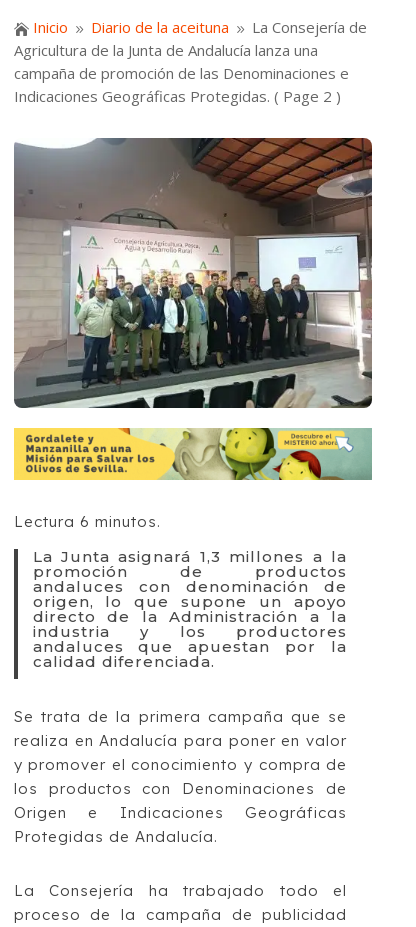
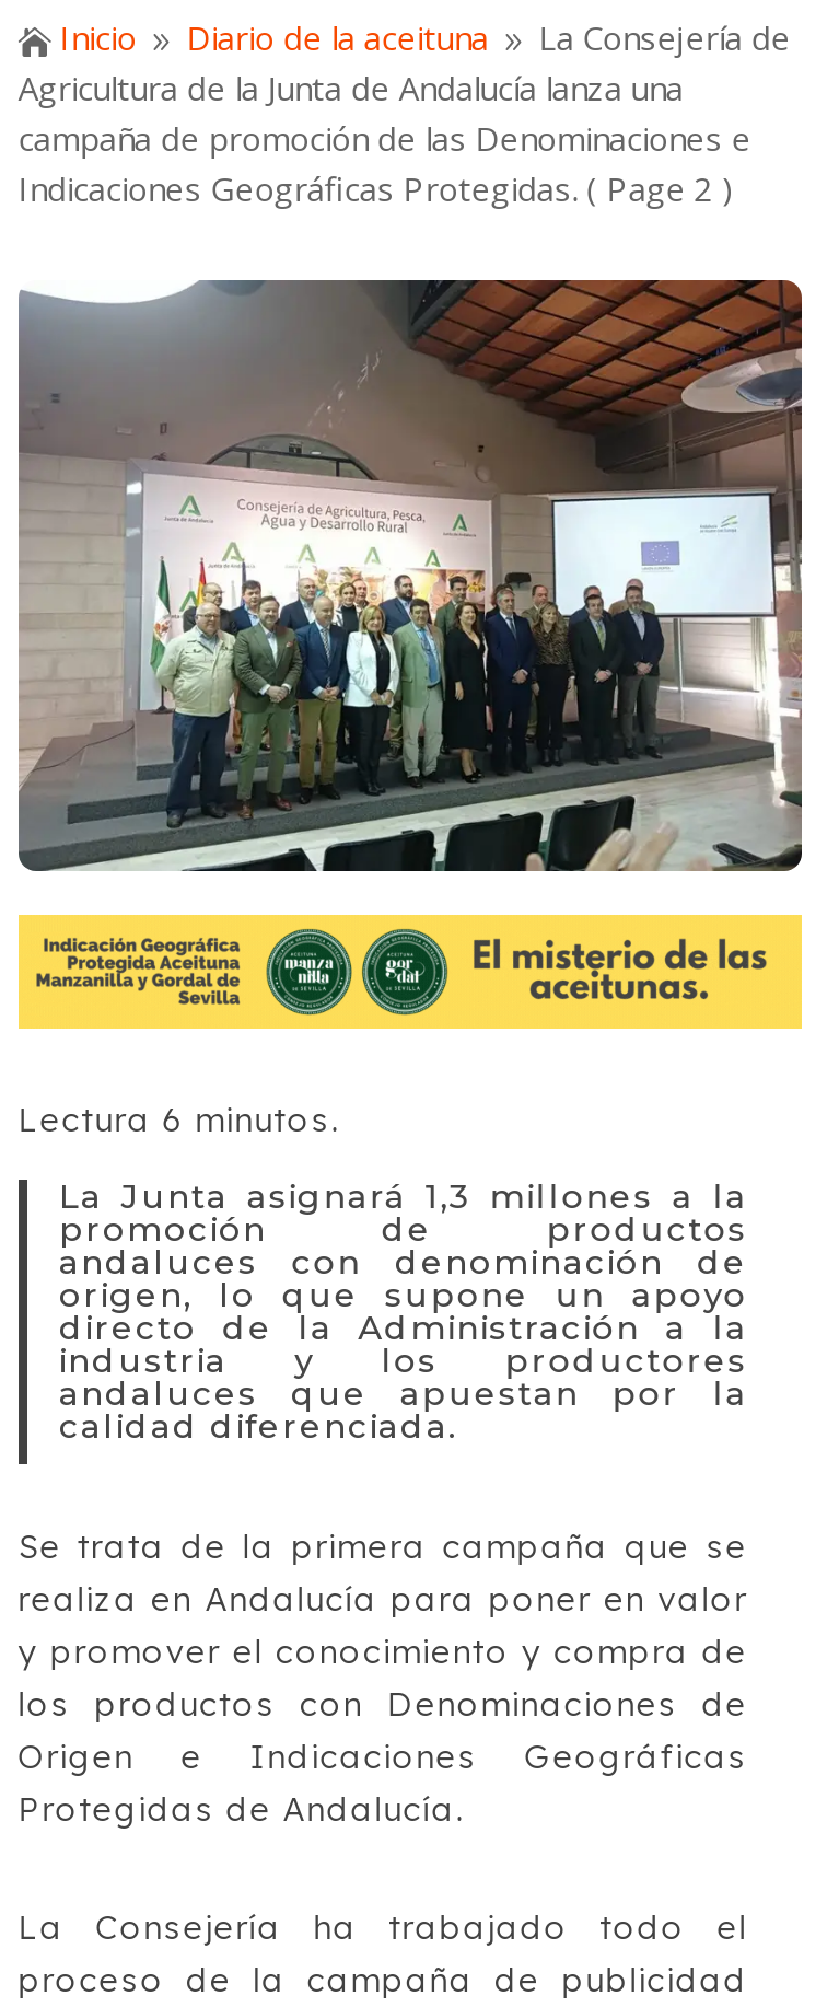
- [image]
+ [image]
